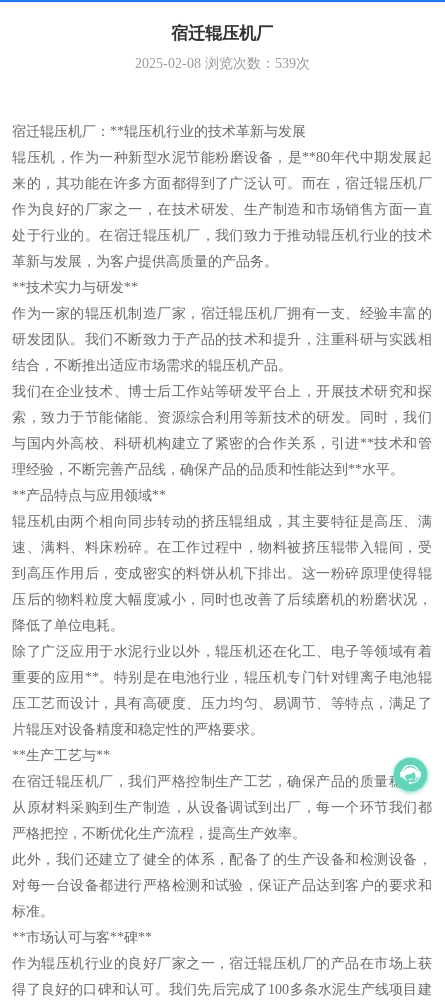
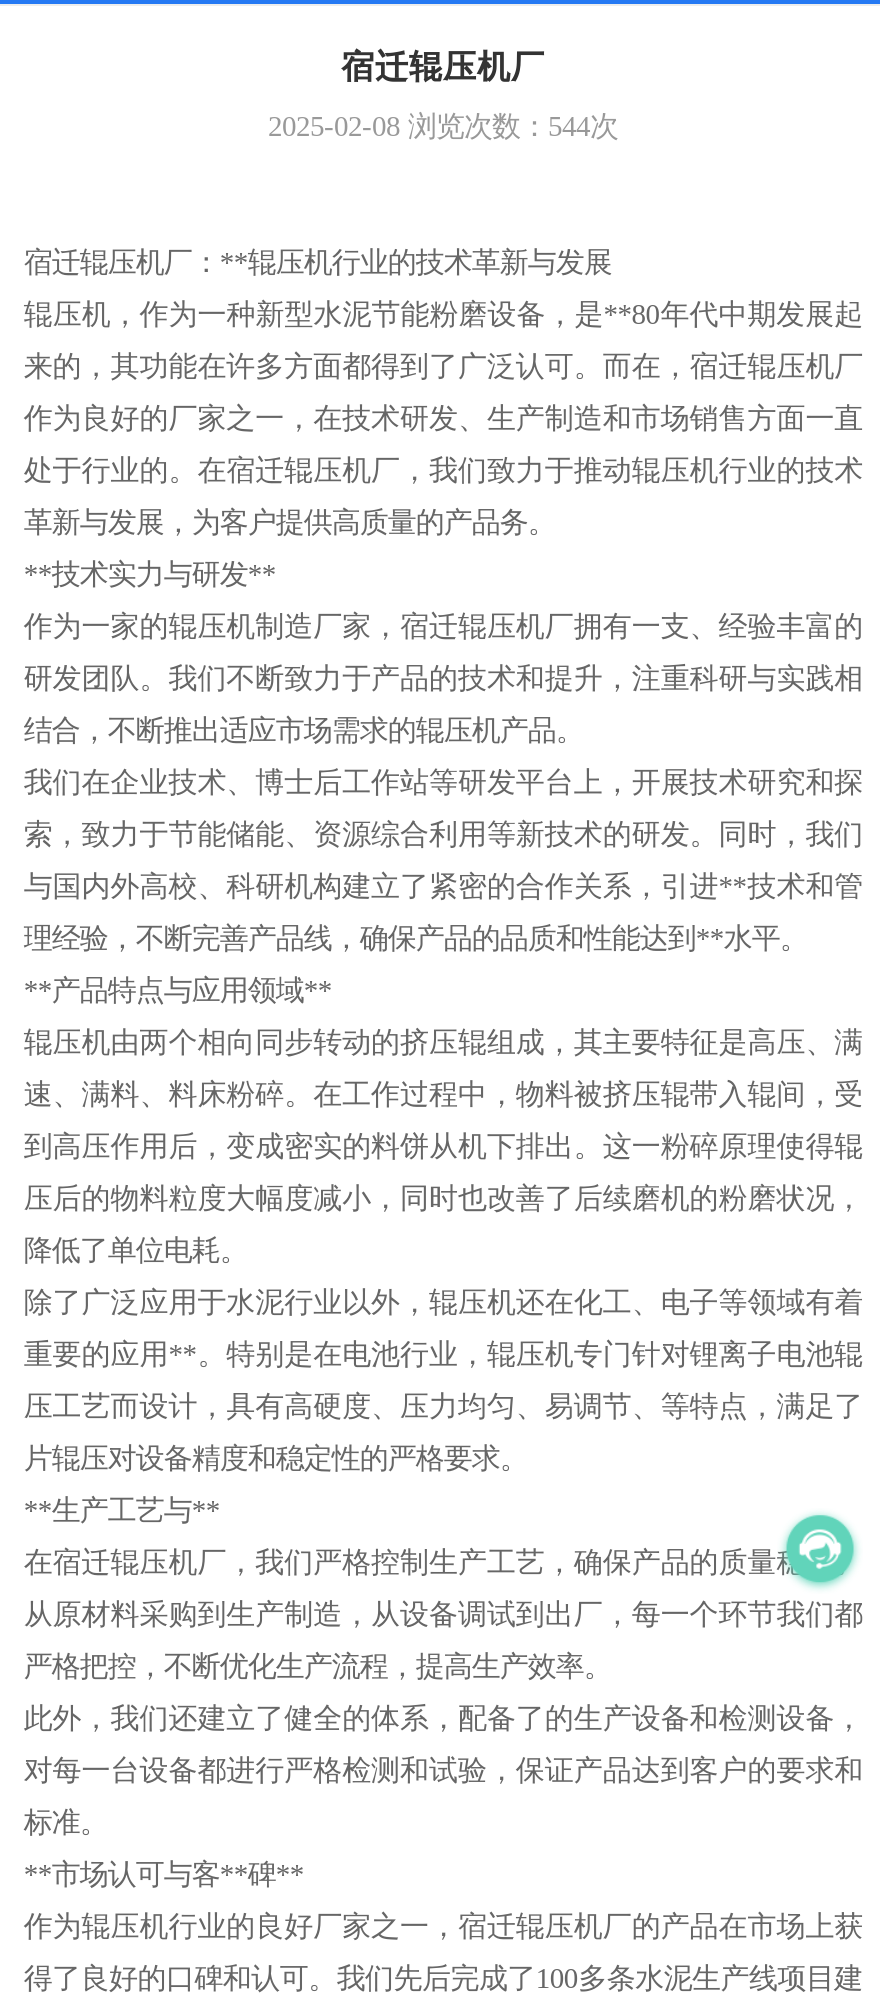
- 2025-02-08浏览次数：539次
+ 2025-02-08浏览次数：544次
